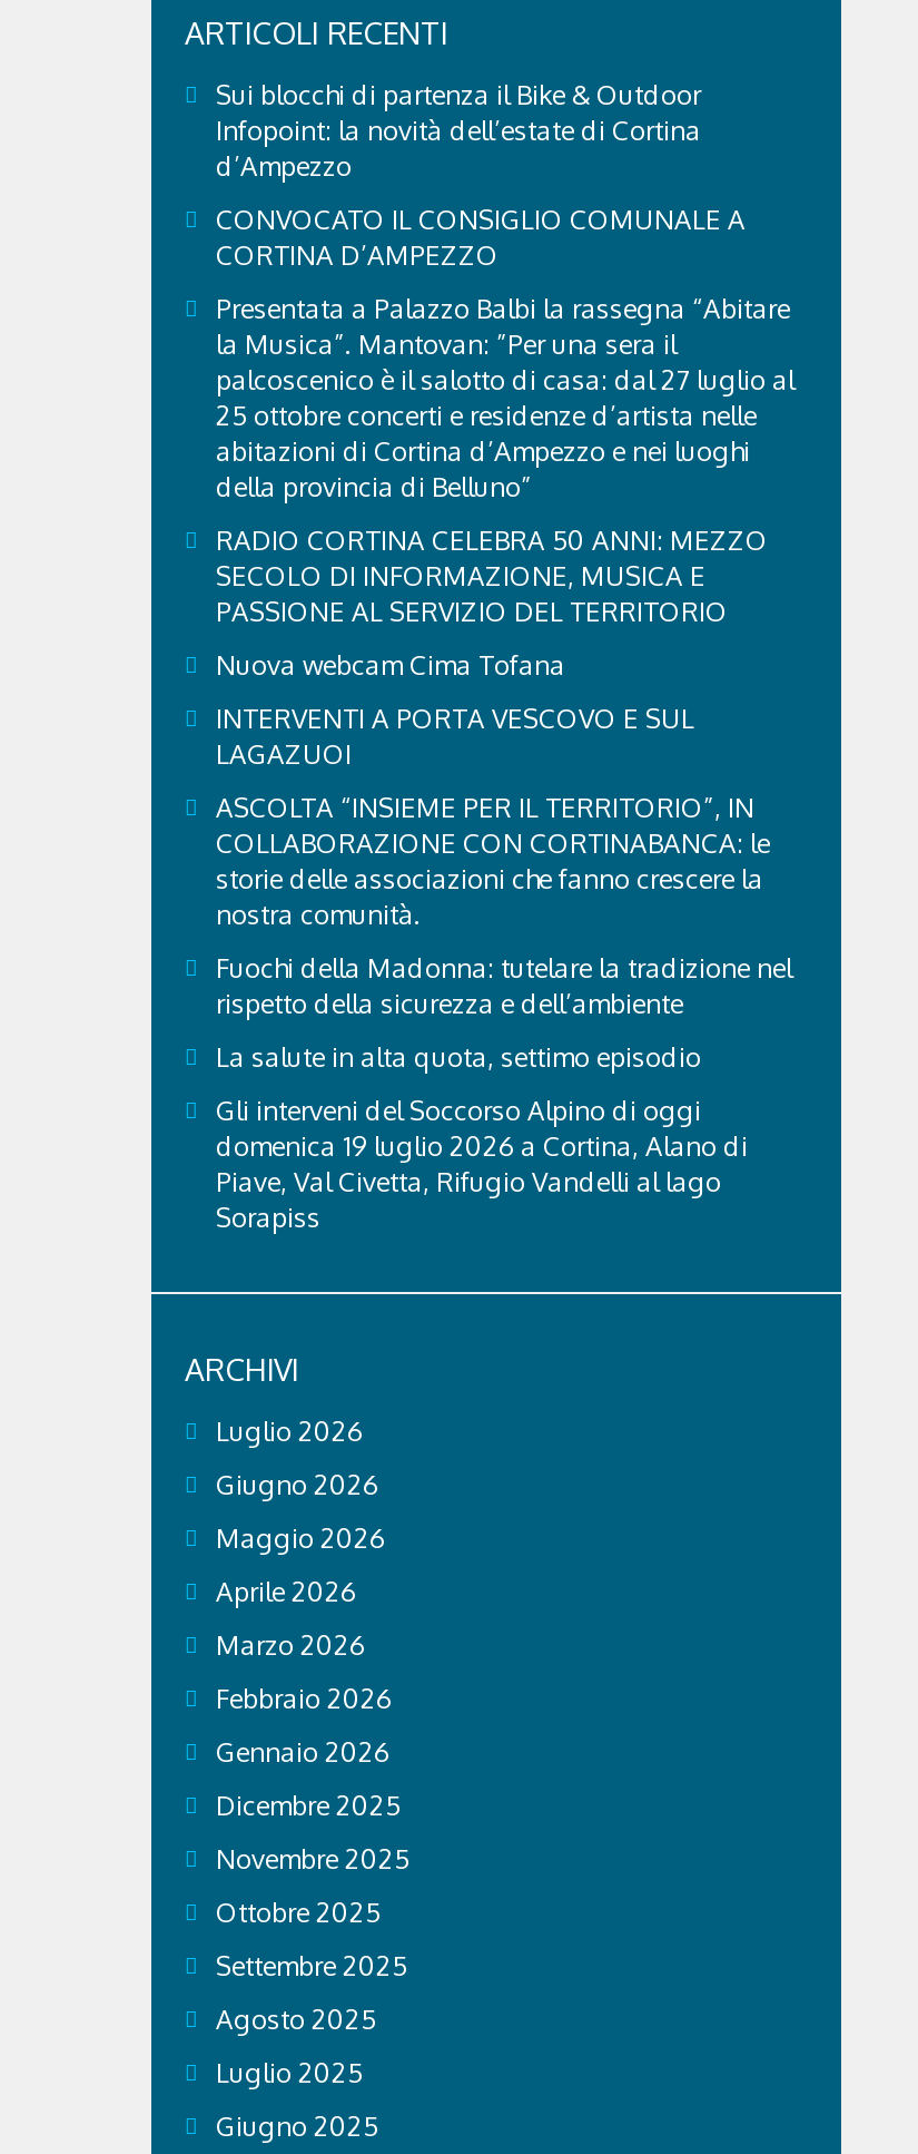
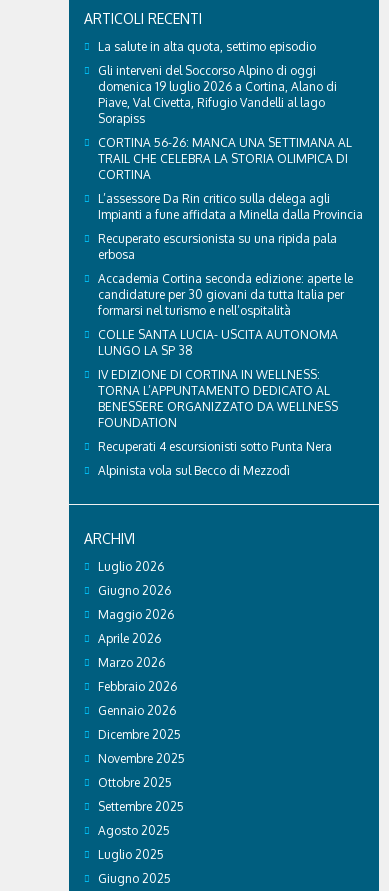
- Sui blocchi di partenza il Bike & Outdoor
- Infopoint: la novità dell’estate di Cortina
- d’Ampezzo
- CONVOCATO IL CONSIGLIO COMUNALE A
- CORTINA D’AMPEZZO
- Presentata a Palazzo Balbi la rassegna “Abitare
- la Musica”. Mantovan: ”Per una sera il
- palcoscenico è il salotto di casa: dal 27 luglio al
- 25 ottobre concerti e residenze d’artista nelle
- abitazioni di Cortina d’Ampezzo e nei luoghi
- della provincia di Belluno”
- RADIO CORTINA CELEBRA 50 ANNI: MEZZO
- SECOLO DI INFORMAZIONE, MUSICA E
- PASSIONE AL SERVIZIO DEL TERRITORIO
- Nuova webcam Cima Tofana
- INTERVENTI A PORTA VESCOVO E SUL
- LAGAZUOI
- ASCOLTA “INSIEME PER IL TERRITORIO”, IN
- COLLABORAZIONE CON CORTINABANCA: le
- storie delle associazioni che fanno crescere la
- nostra comunità.
- Fuochi della Madonna: tutelare la tradizione nel
- rispetto della sicurezza e dell’ambiente

moved up: La salute in alta quota, settimo episodio | Gli interveni del Soccorso Alpino di oggi | domenica 19 luglio 2026 a Cortina, Alano di | Piave, Val Civetta, Rifugio Vandelli al lago | Sorapiss

+ CORTINA 56-26: MANCA UNA SETTIMANA AL
+ TRAIL CHE CELEBRA LA STORIA OLIMPICA DI
+ CORTINA
+ L’assessore Da Rin critico sulla delega agli
+ Impianti a fune affidata a Minella dalla Provincia
+ Recuperato escursionista su una ripida pala
+ erbosa
+ Accademia Cortina seconda edizione: aperte le
+ candidature per 30 giovani da tutta Italia per
+ formarsi nel turismo e nell’ospitalità
+ COLLE SANTA LUCIA- USCITA AUTONOMA
+ LUNGO LA SP 38
+ IV EDIZIONE DI CORTINA IN WELLNESS:
+ TORNA L’APPUNTAMENTO DEDICATO AL
+ BENESSERE ORGANIZZATO DA WELLNESS
+ FOUNDATION
+ Recuperati 4 escursionisti sotto Punta Nera
+ Alpinista vola sul Becco di Mezzodì
